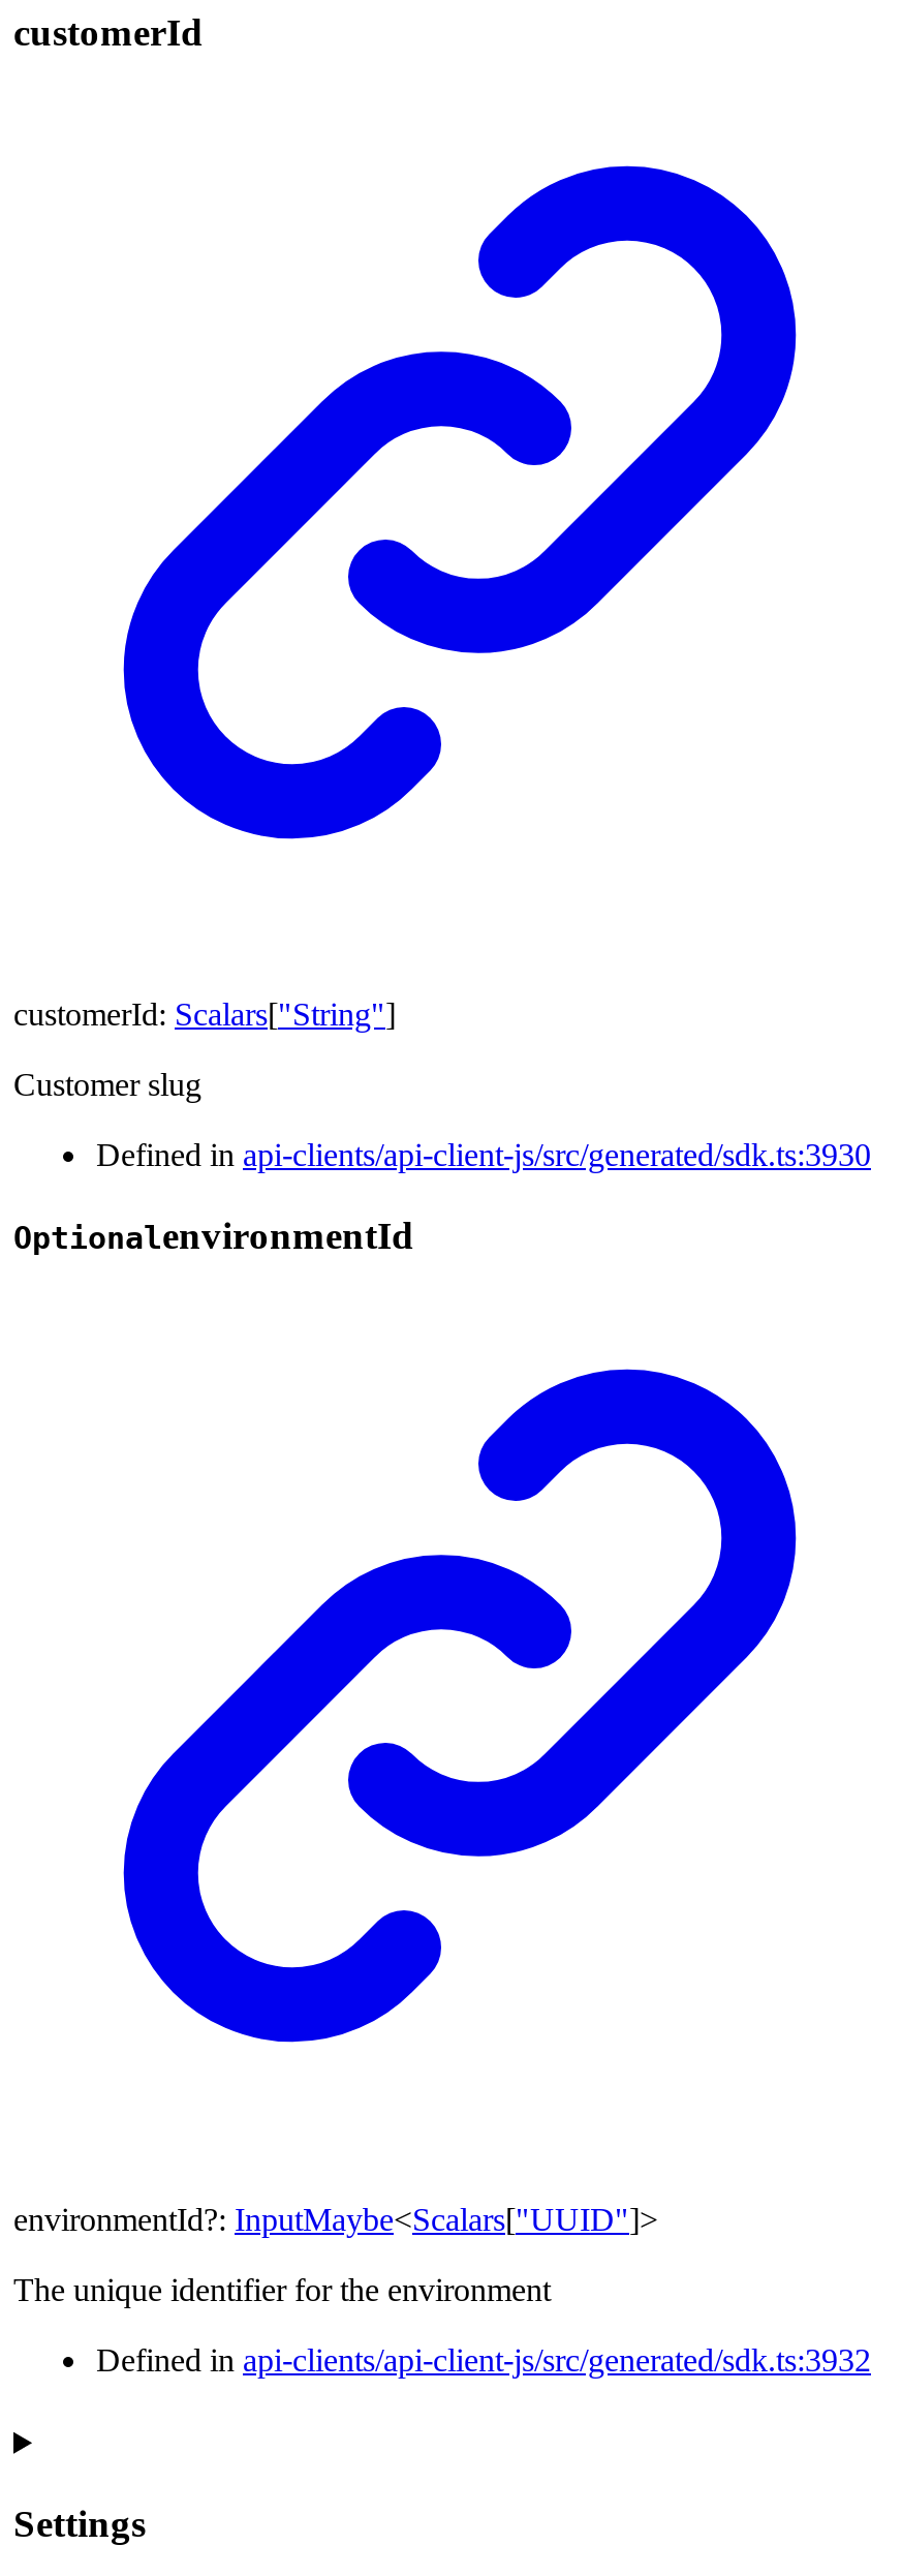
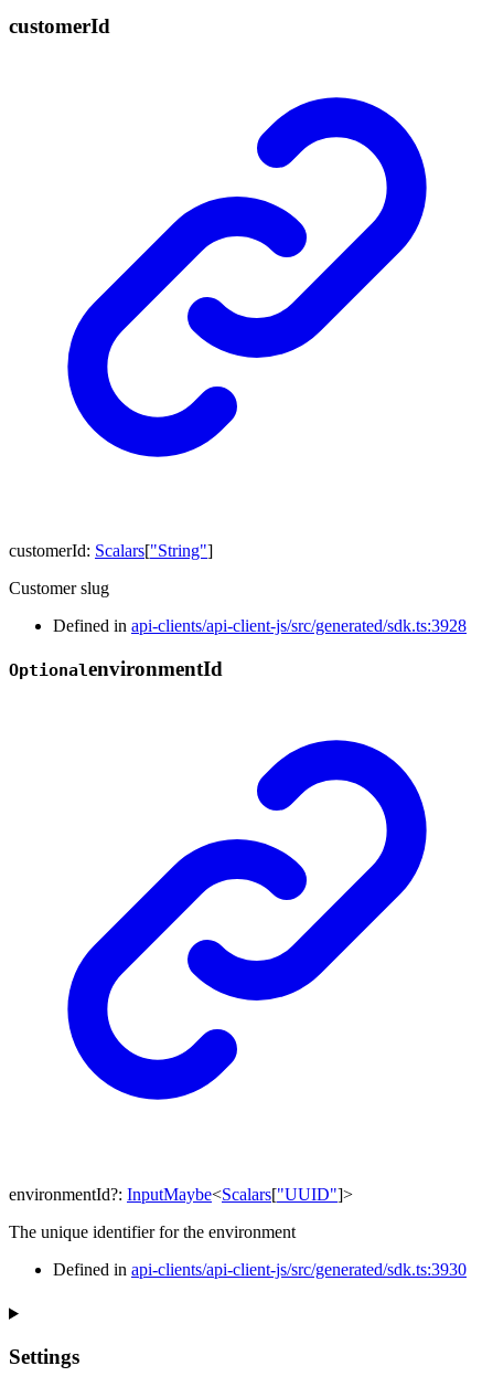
+ Defined in api-clients/api-client-js/src/generated/sdk.ts:3928

moved down: Defined in api-clients/api-client-js/src/generated/sdk.ts:3930

- Defined in api-clients/api-client-js/src/generated/sdk.ts:3932
